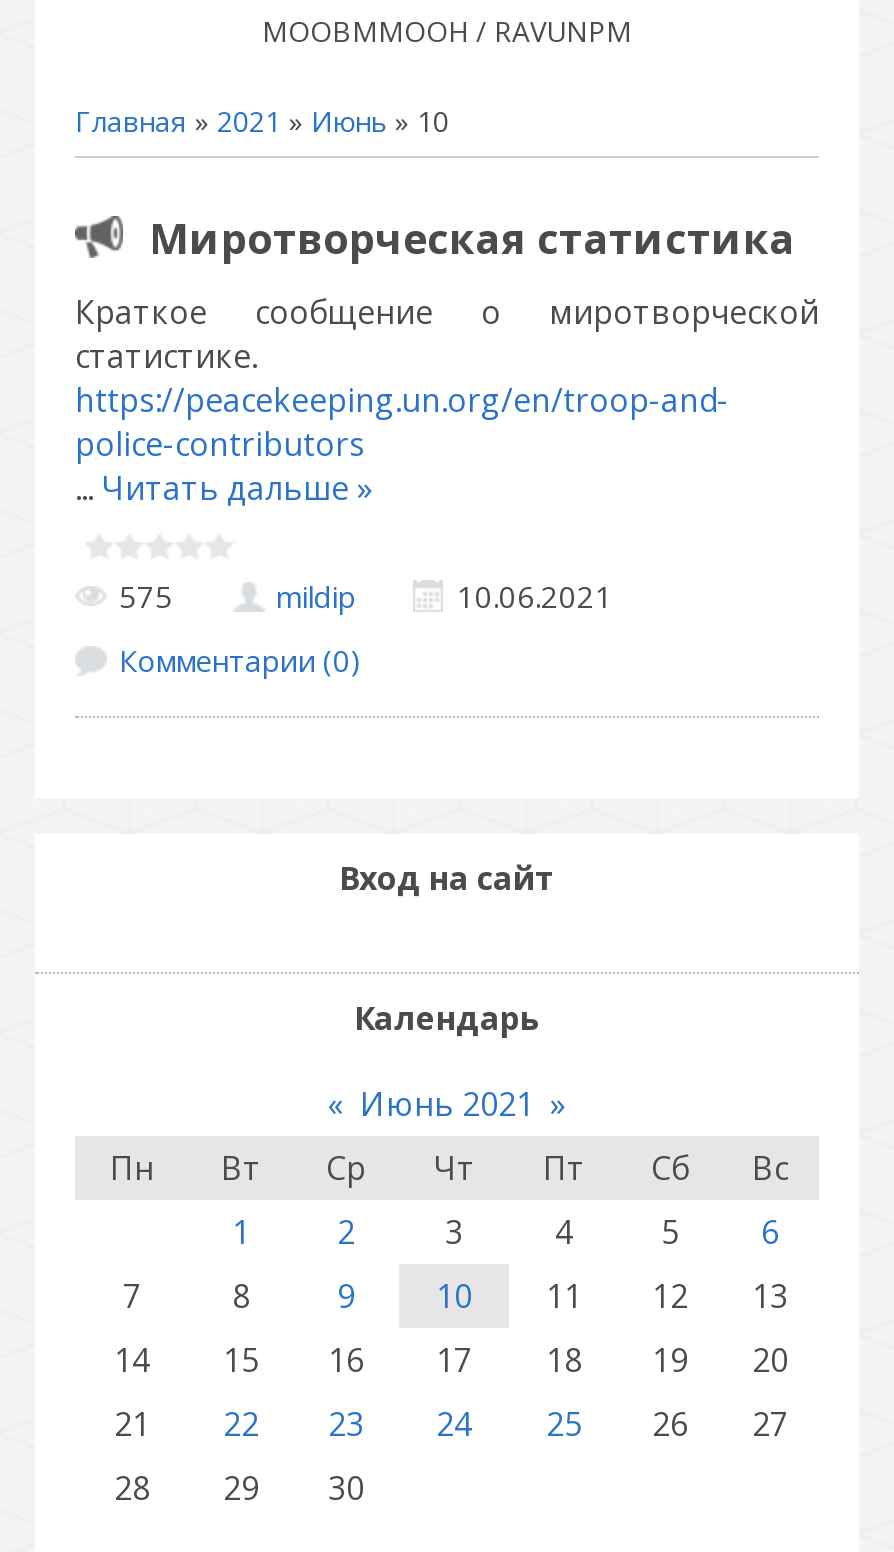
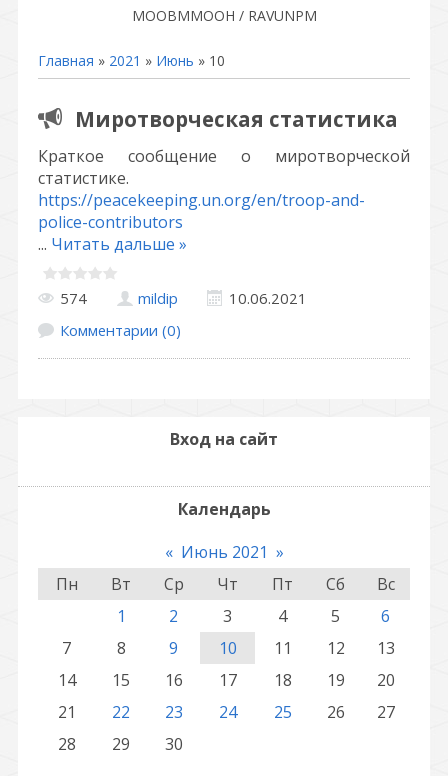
- 575
+ 574
